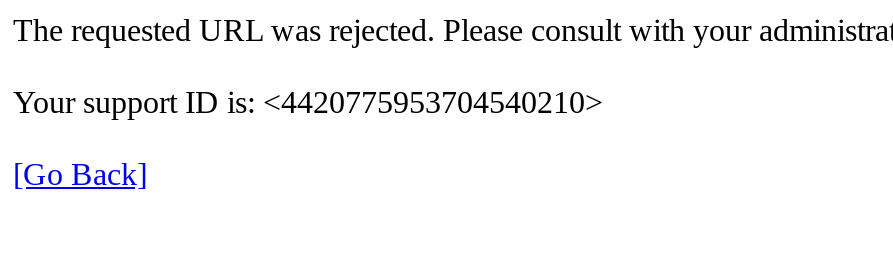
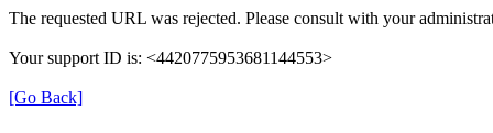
- Your support ID is: <4420775953704540210>
+ Your support ID is: <4420775953681144553>
